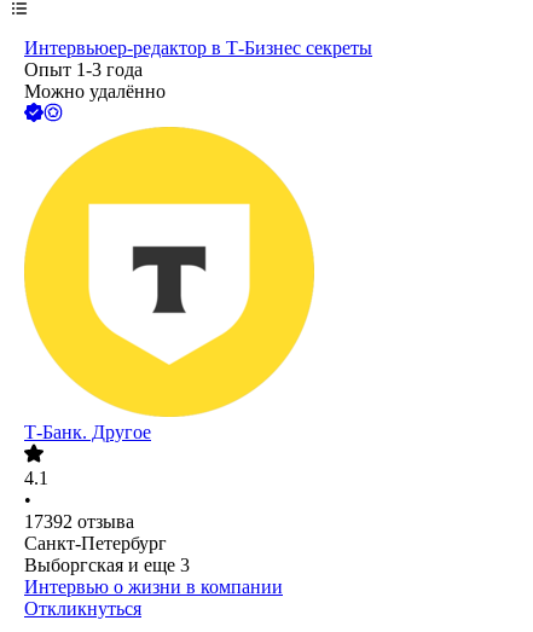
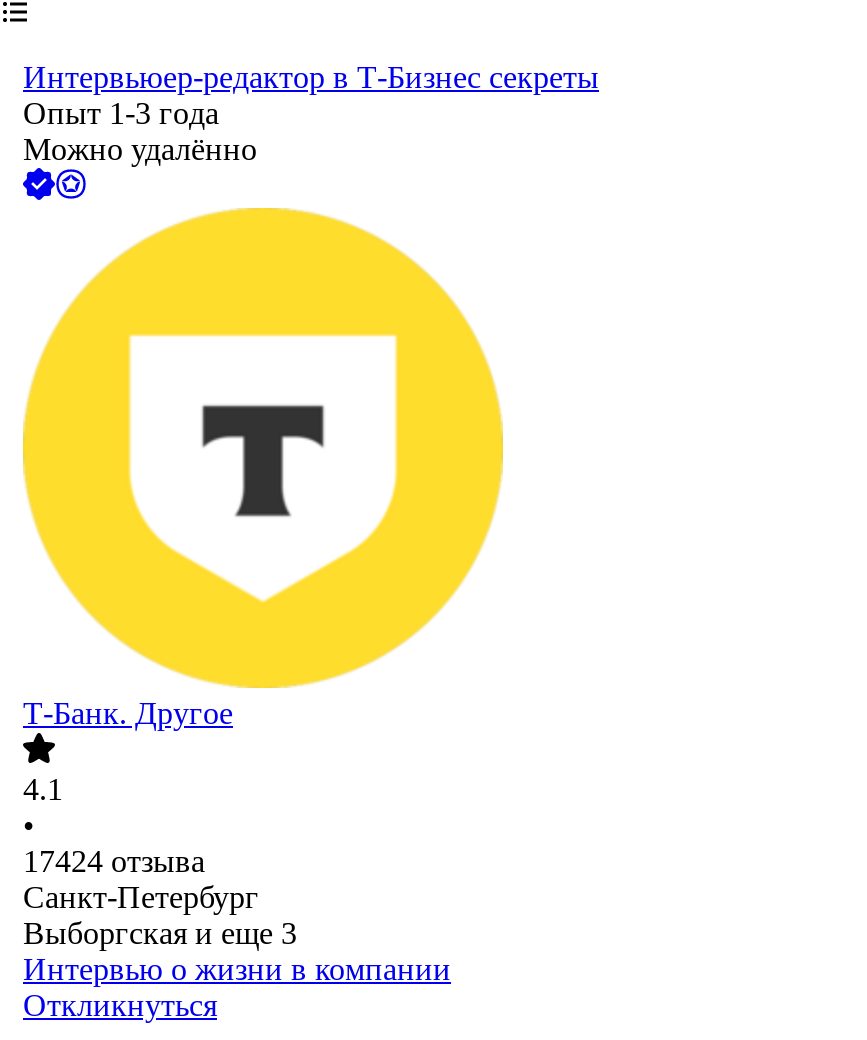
- 17392 отзыва
+ 17424 отзыва
